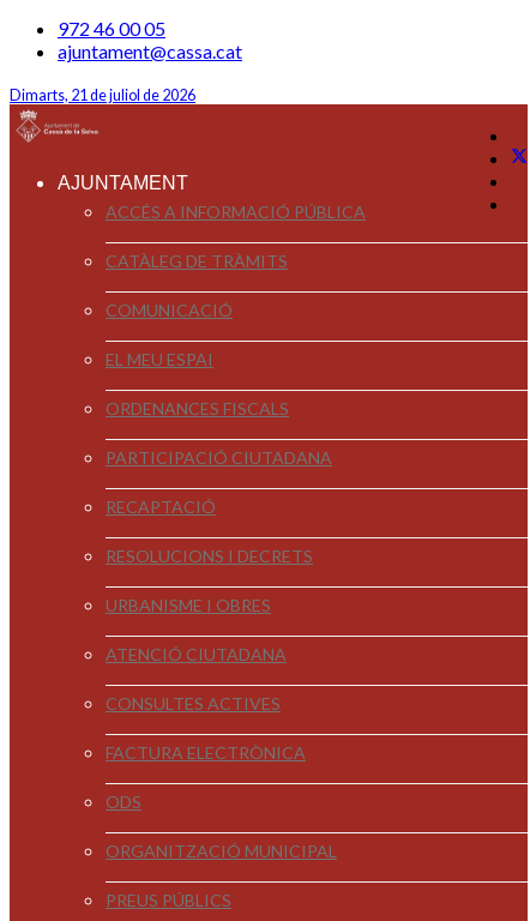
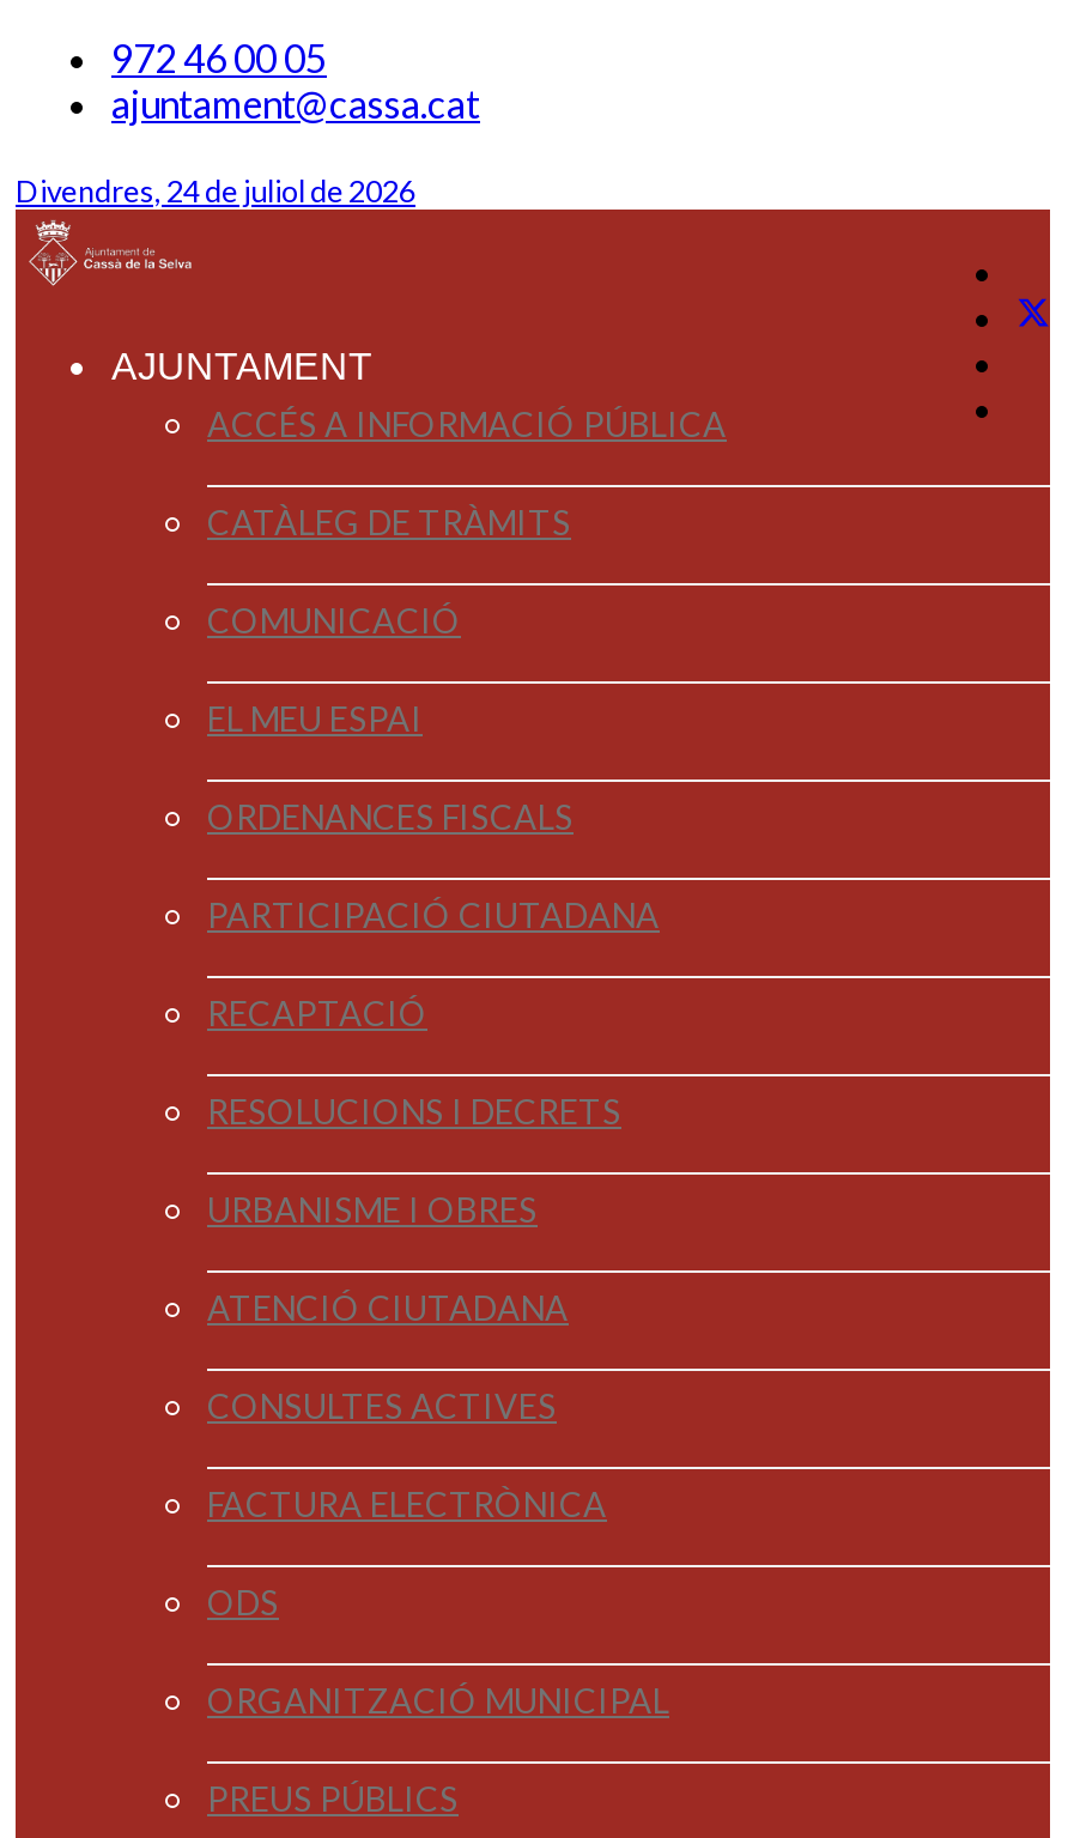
- Dimarts, 21 de juliol de 2026
+ Divendres, 24 de juliol de 2026
